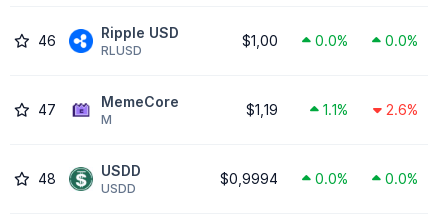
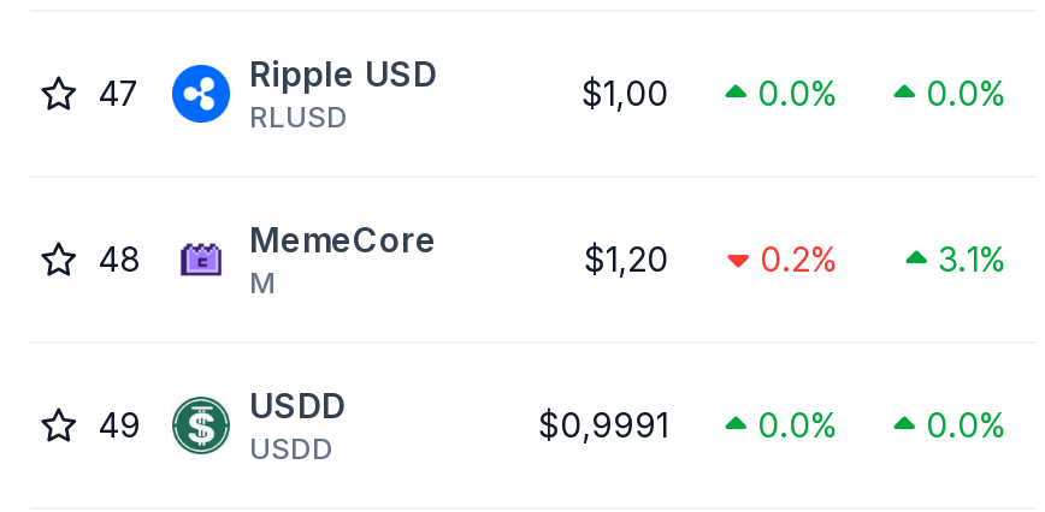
- 46
+ 47

- 47
+ 48

- $1,19
+ $1,20

- 1.1%
+ 0.2%

- 2.6%
+ 3.1%

- 48
+ 49

- $0,9994
+ $0,9991
